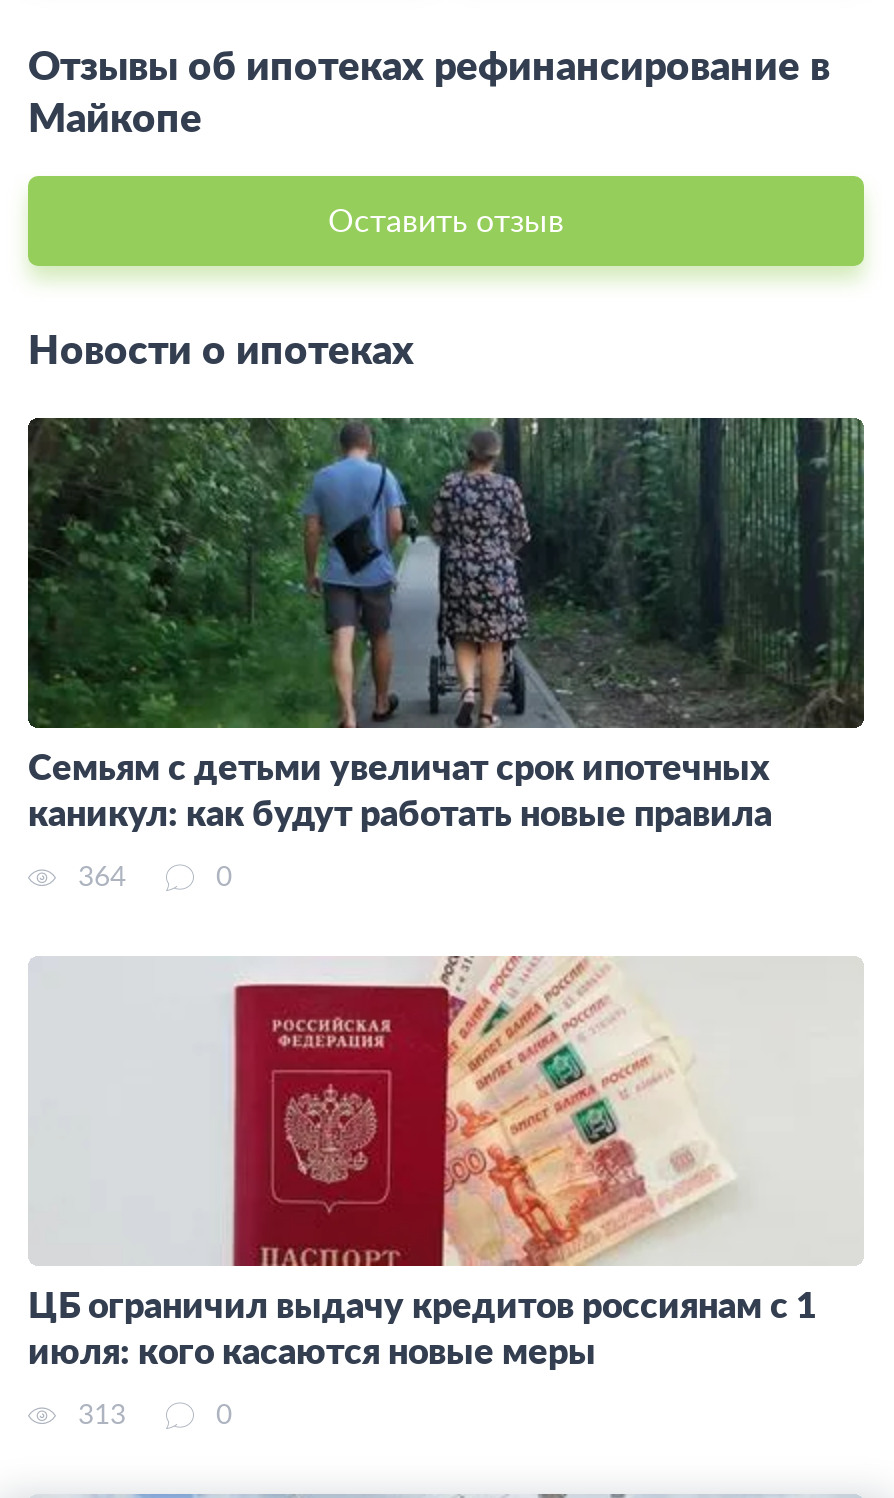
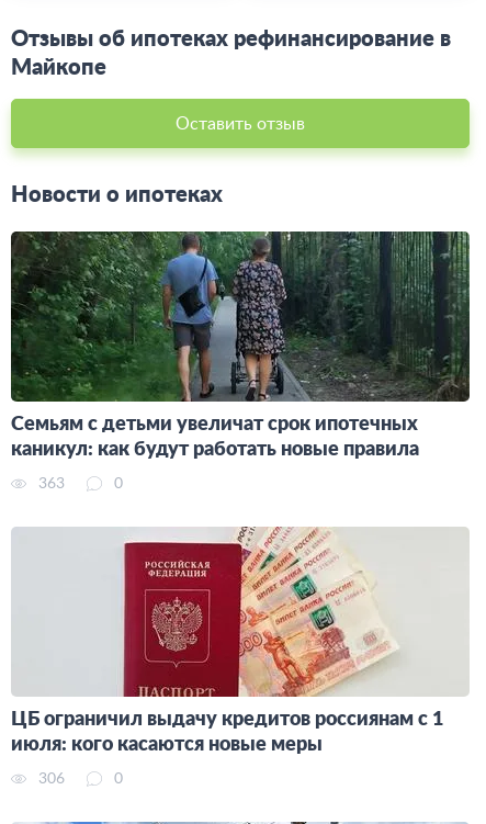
- 364
+ 363

- 313
+ 306
